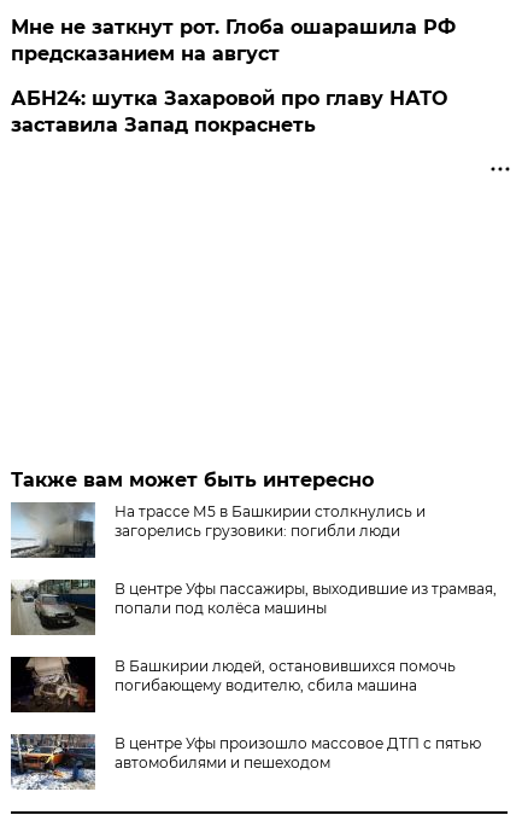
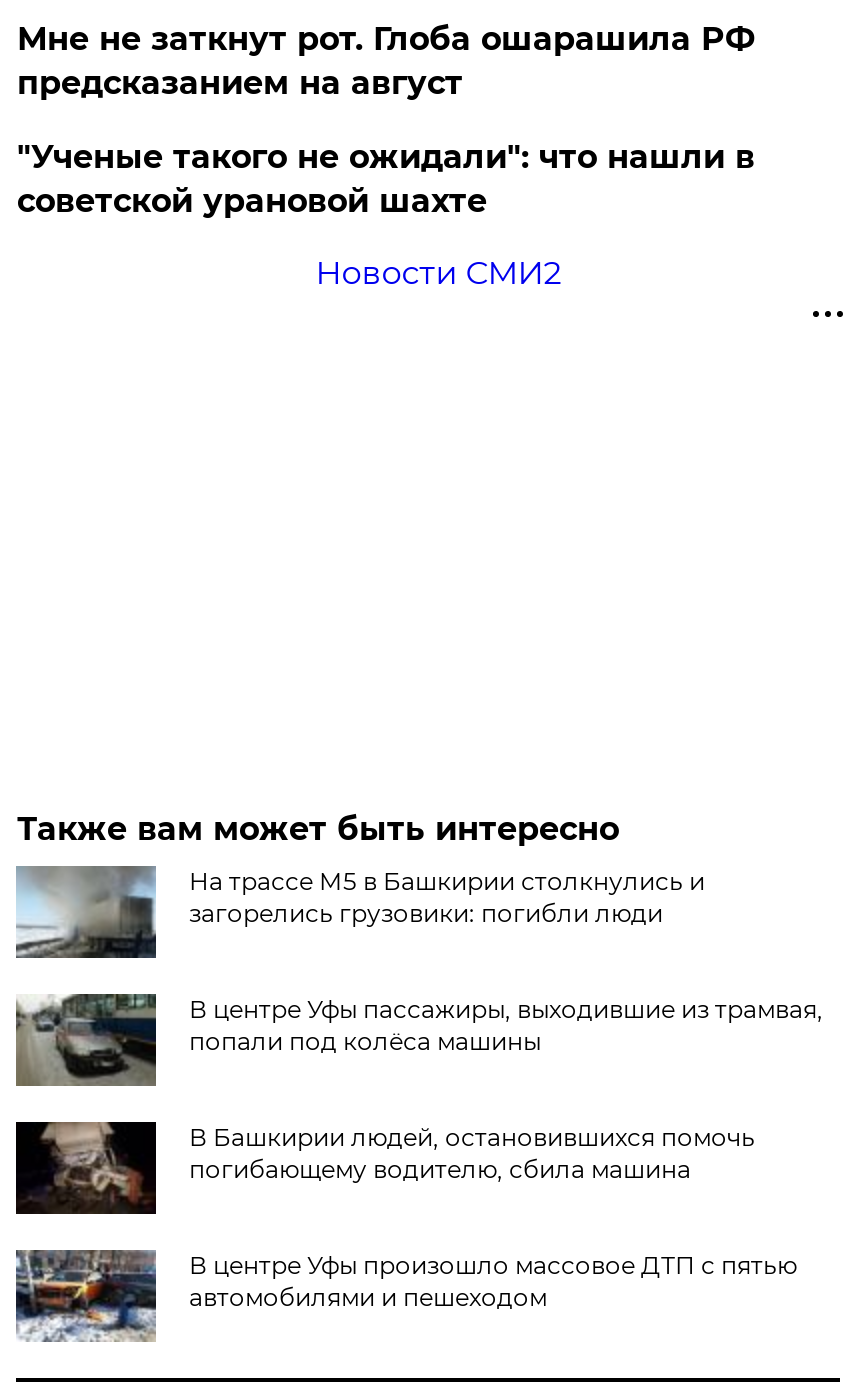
- АБН24: шутка Захаровой про главу НАТО
- заставила Запад покраснеть
+ "Ученые такого не ожидали": что нашли в
+ советской урановой шахте
+ Новости СМИ2
